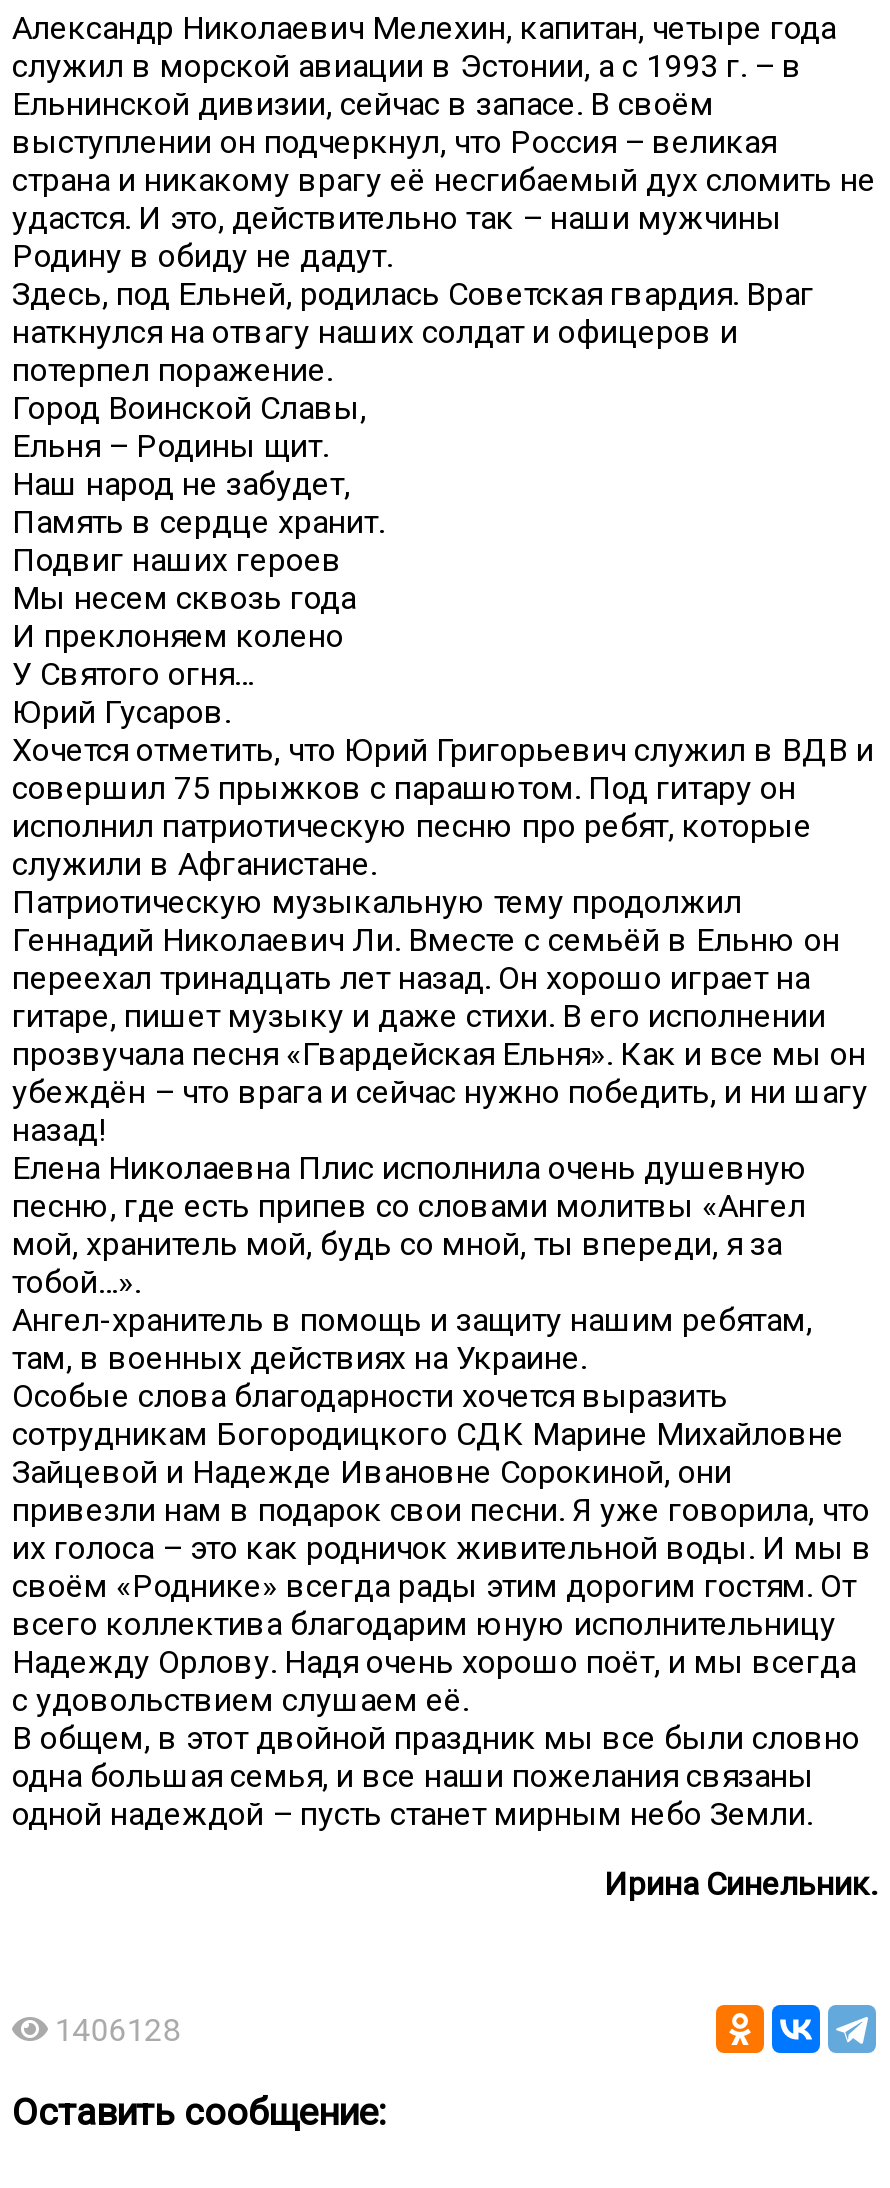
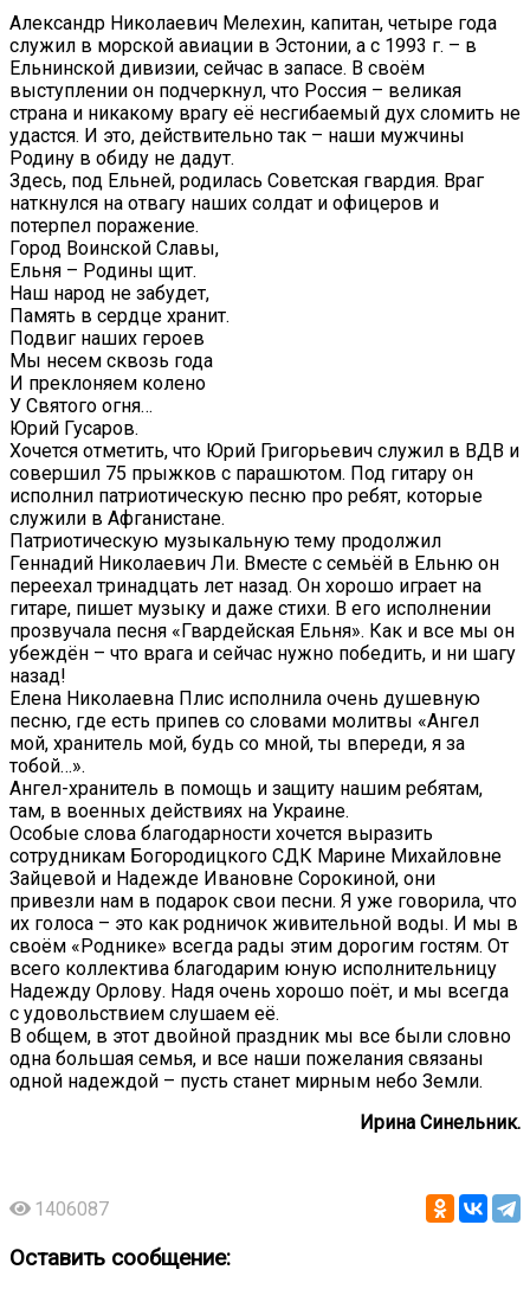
- 1406128
+ 1406087
